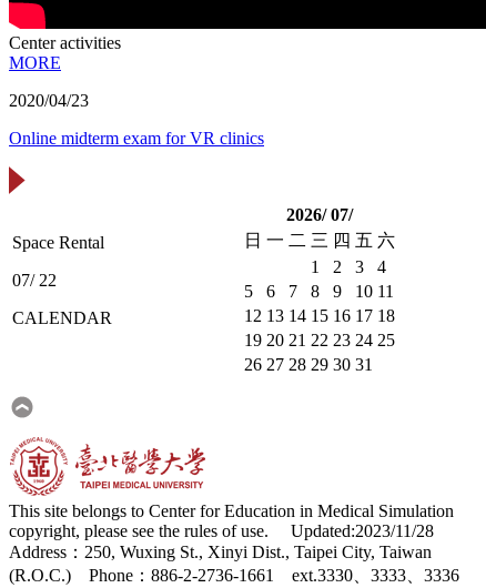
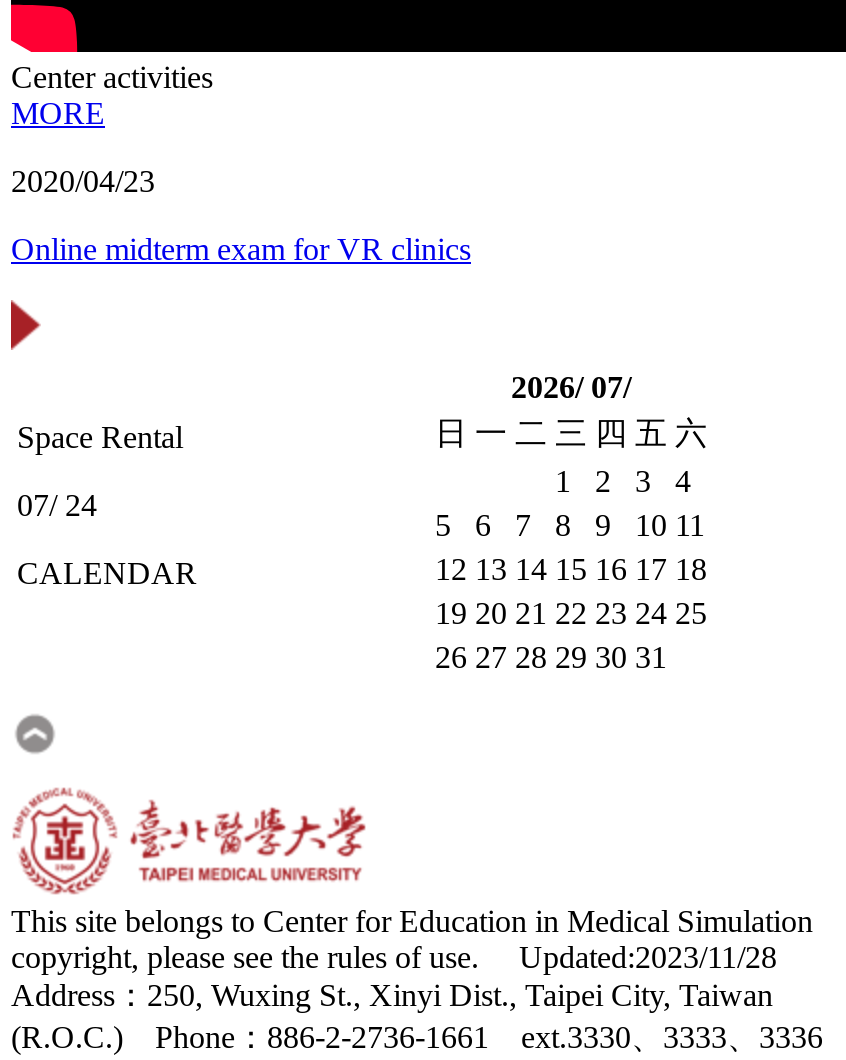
- 07/ 22
+ 07/ 24
